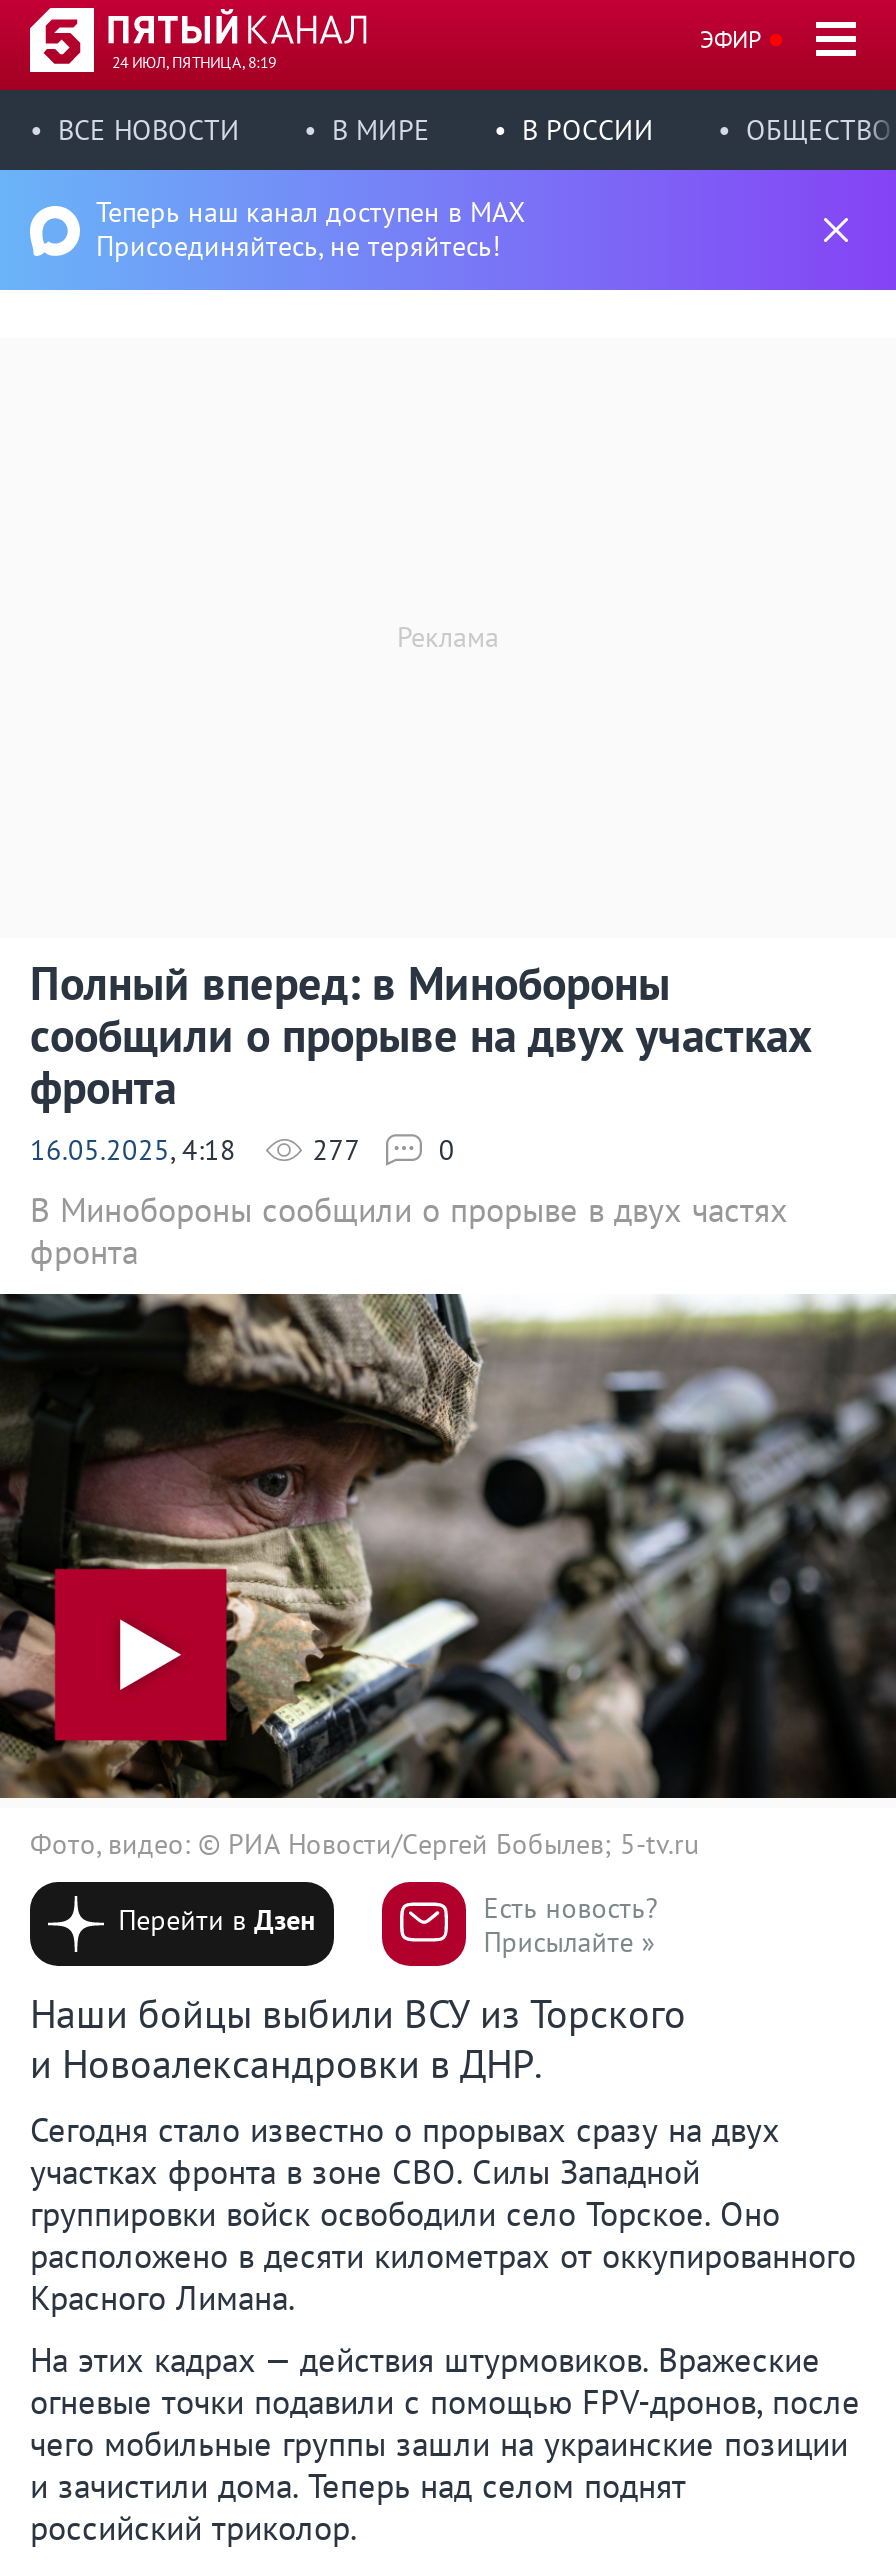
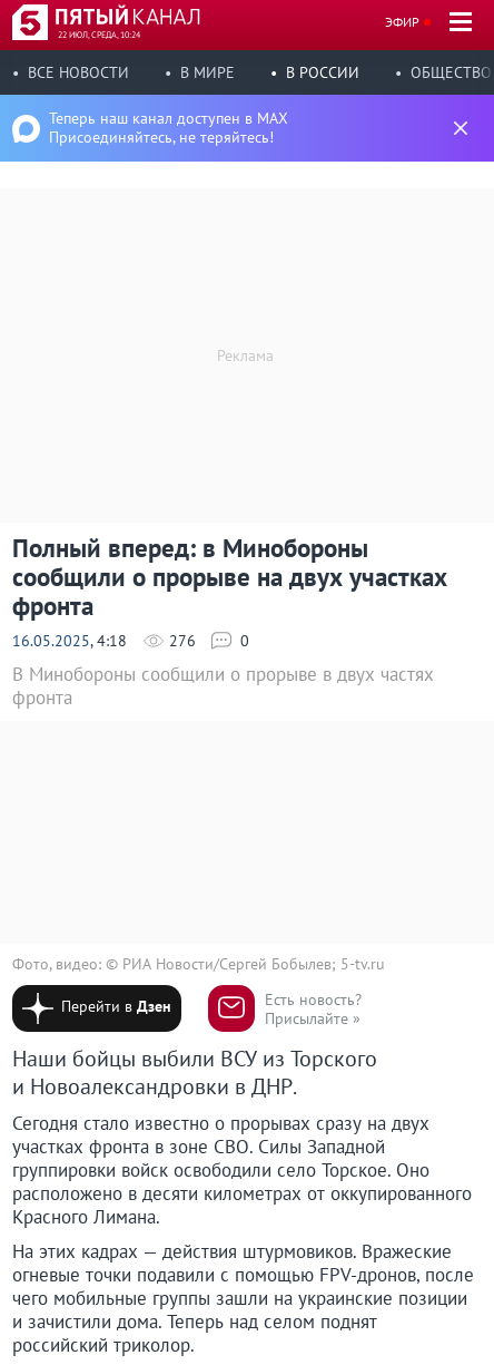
- 24 ИЮЛ, ПЯТНИЦА, 8:19
+ 22 ИЮЛ, СРЕДА, 10:24

- 16.05.2025, 4:18 277
+ 16.05.2025, 4:18 276

- [image]
